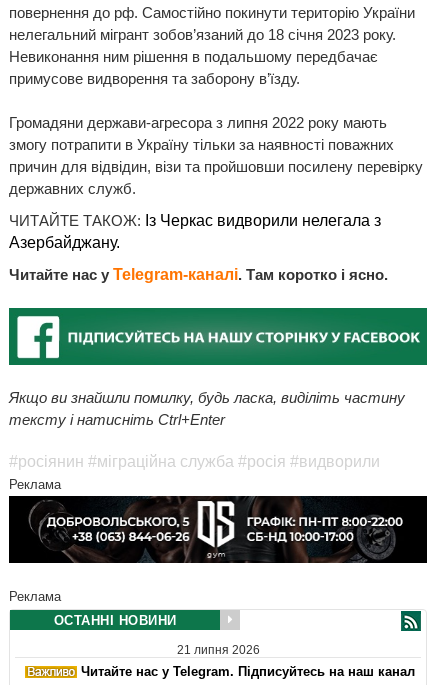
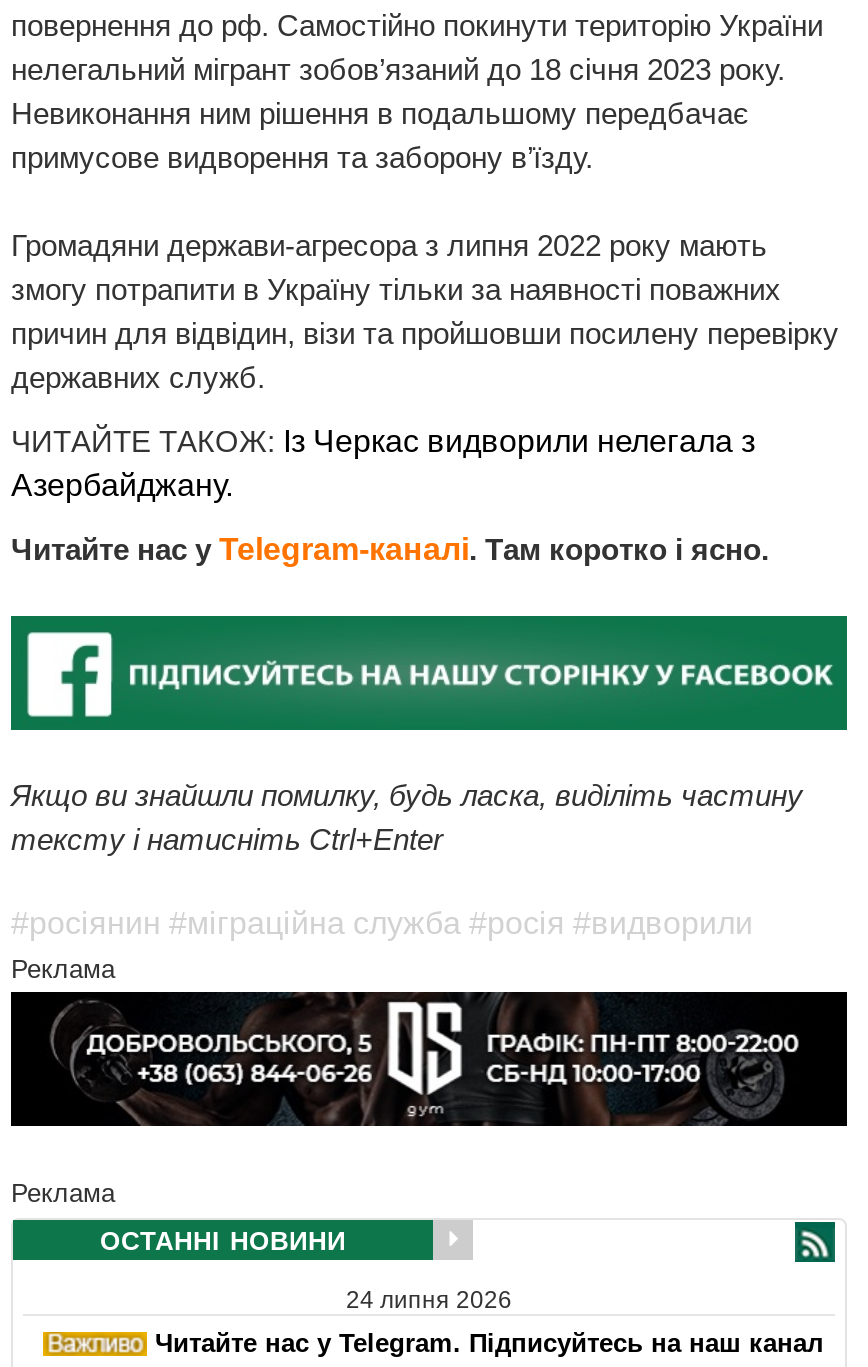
- 21 липня 2026
+ 24 липня 2026
